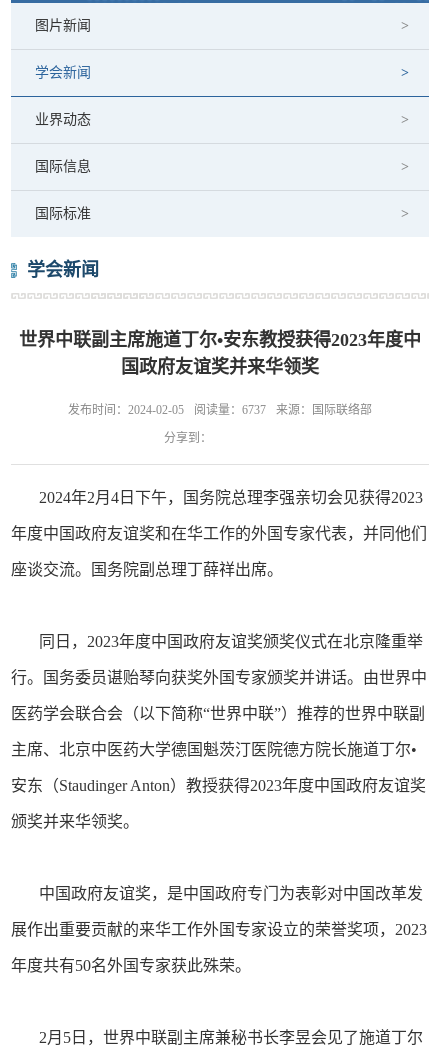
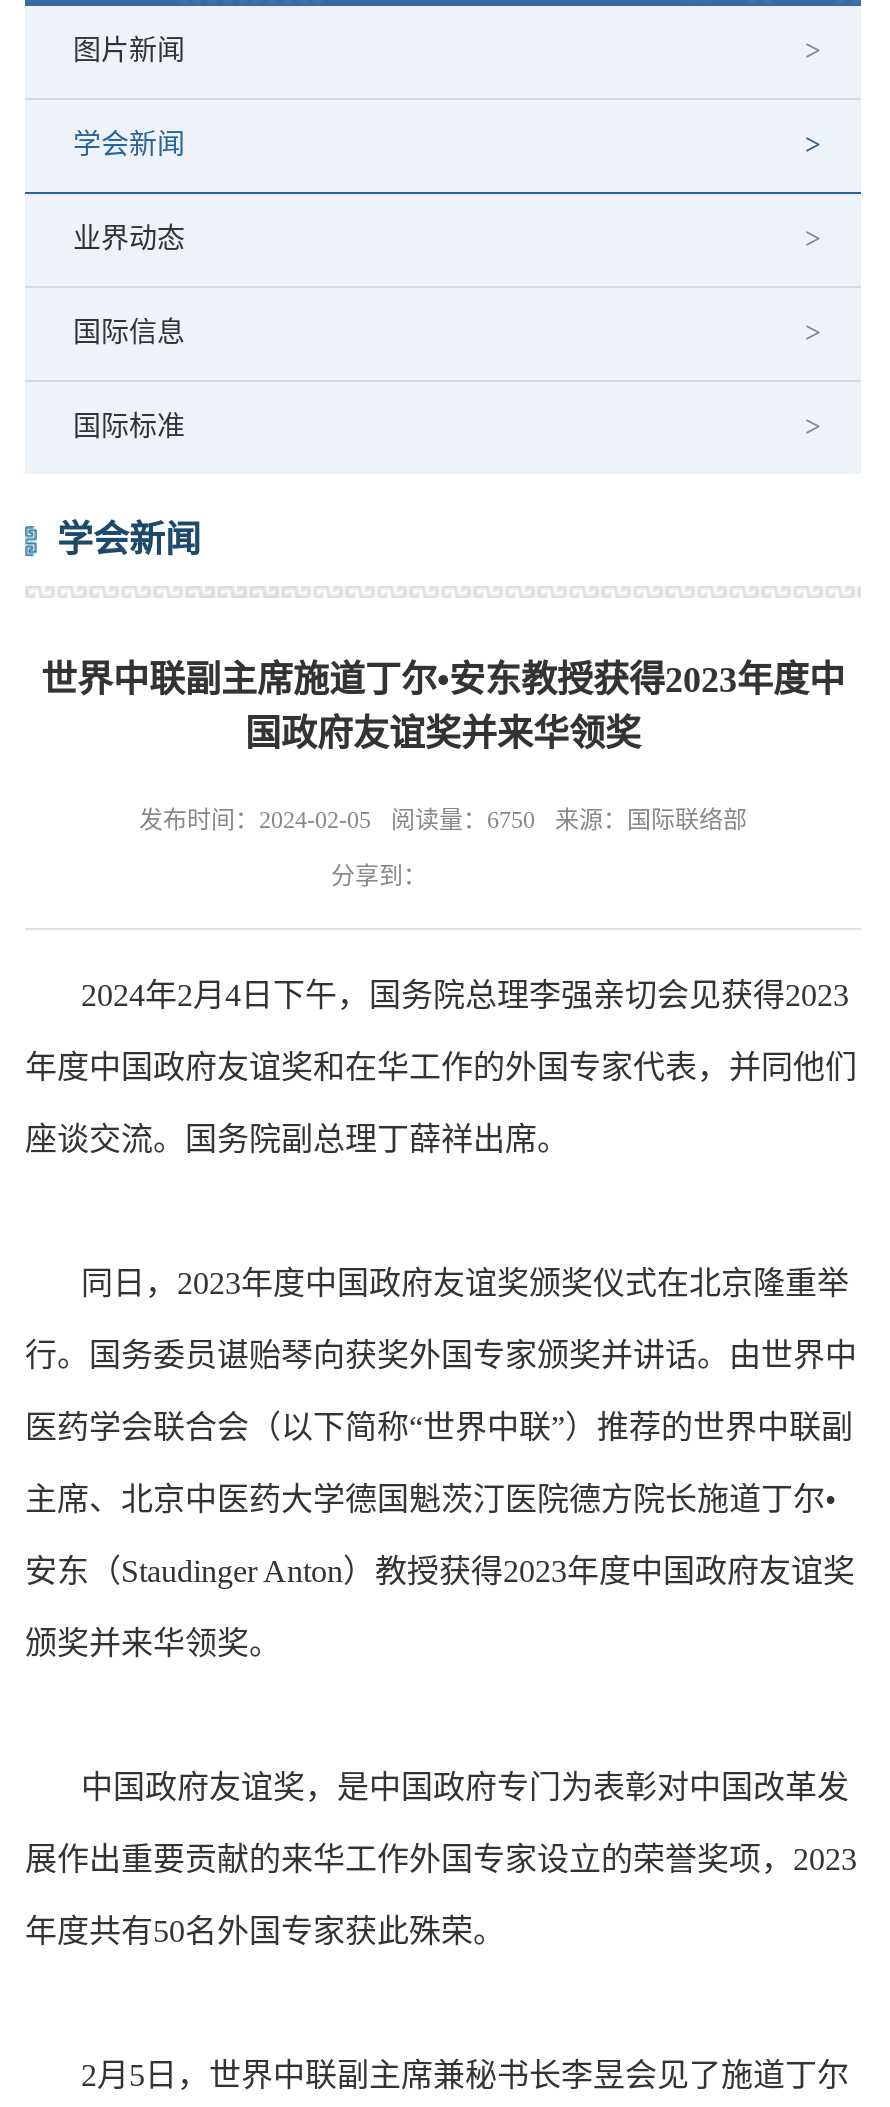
- 发布时间：2024-02-05 阅读量：6737 来源：国际联络部
+ 发布时间：2024-02-05 阅读量：6750 来源：国际联络部
